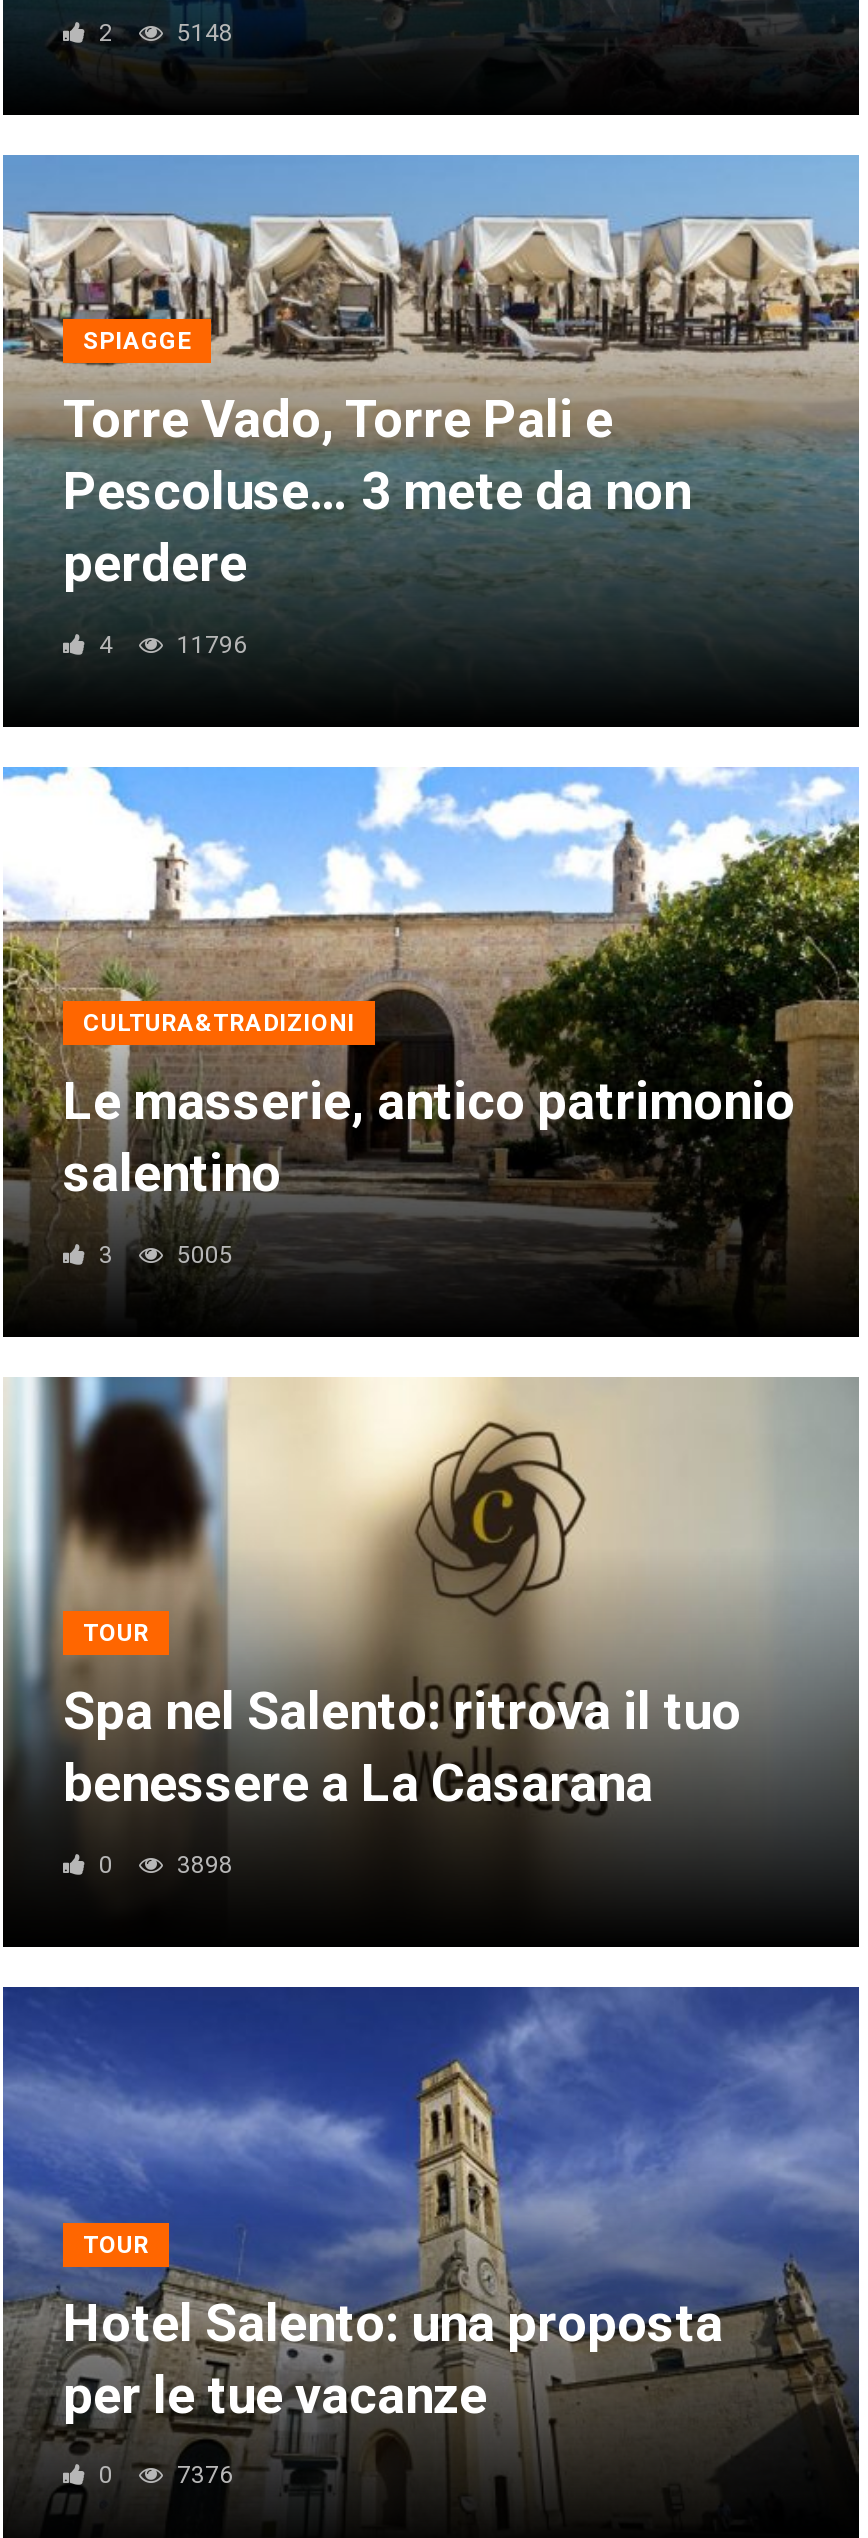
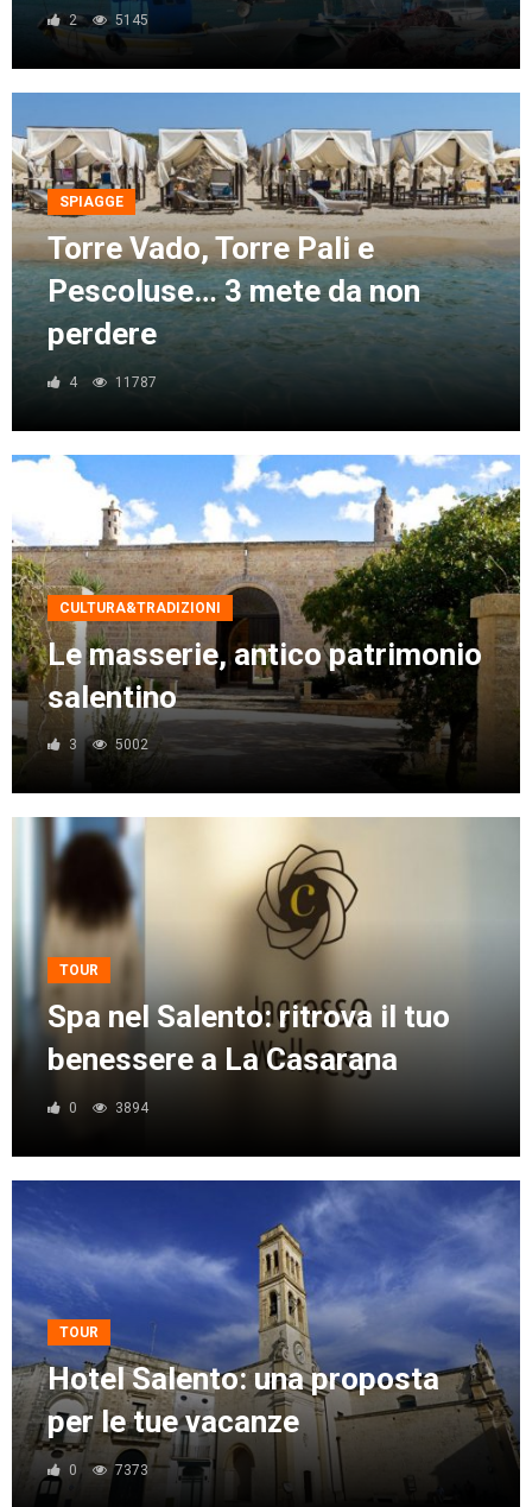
- 5148
+ 5145

- 11796
+ 11787

- 5005
+ 5002

- 3898
+ 3894

- 7376
+ 7373
